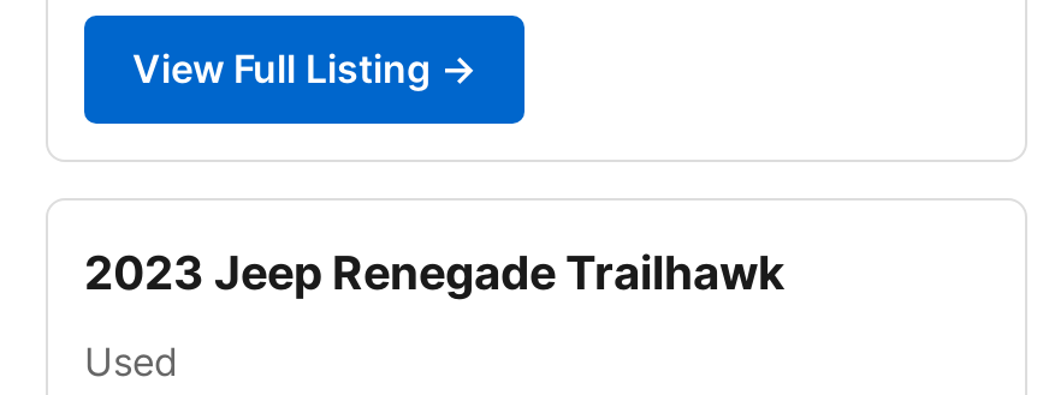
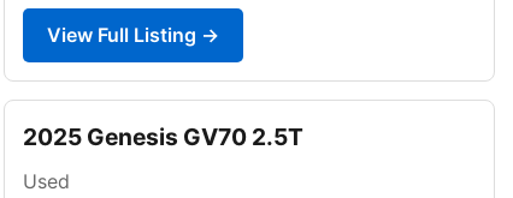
- 2023 Jeep Renegade Trailhawk
+ 2025 Genesis GV70 2.5T
